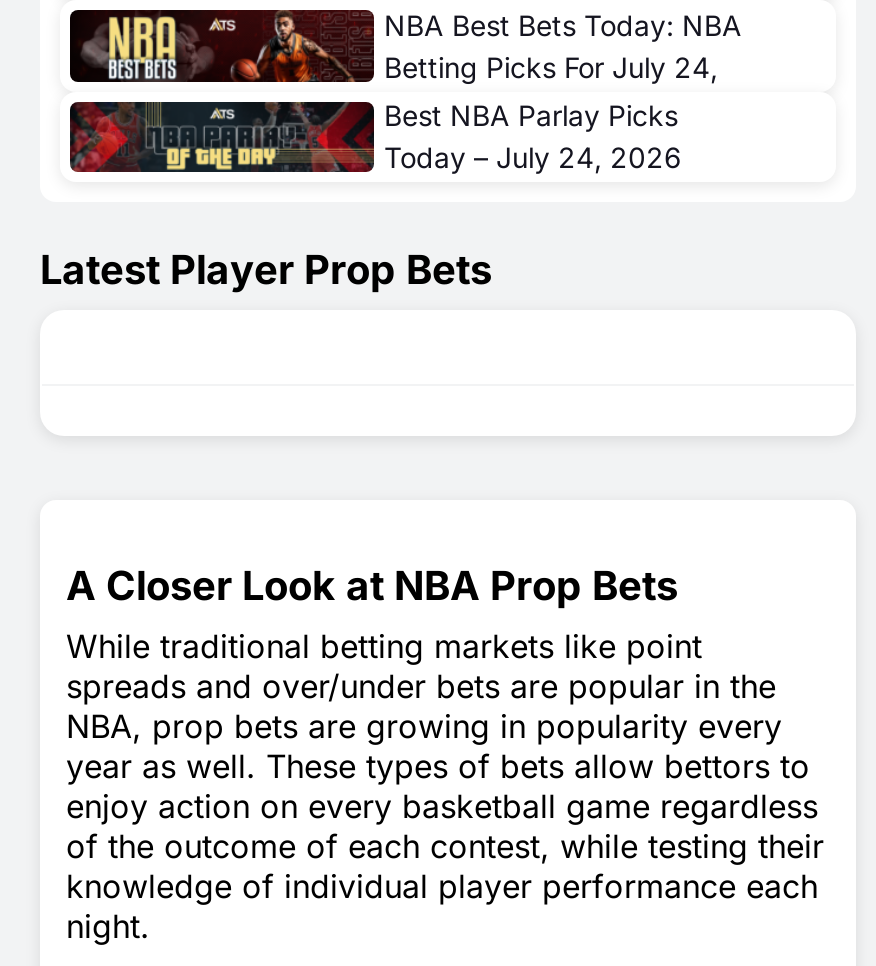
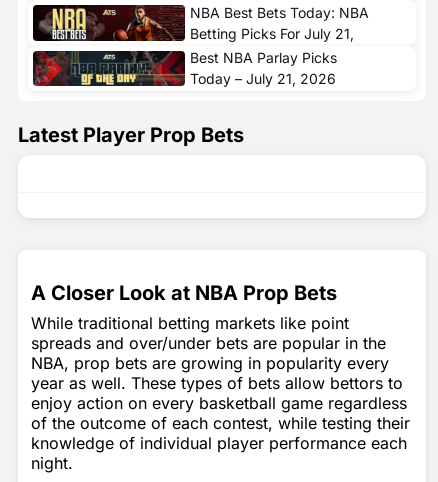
- Betting Picks For July 24,
+ Betting Picks For July 21,

- Today – July 24, 2026
+ Today – July 21, 2026
